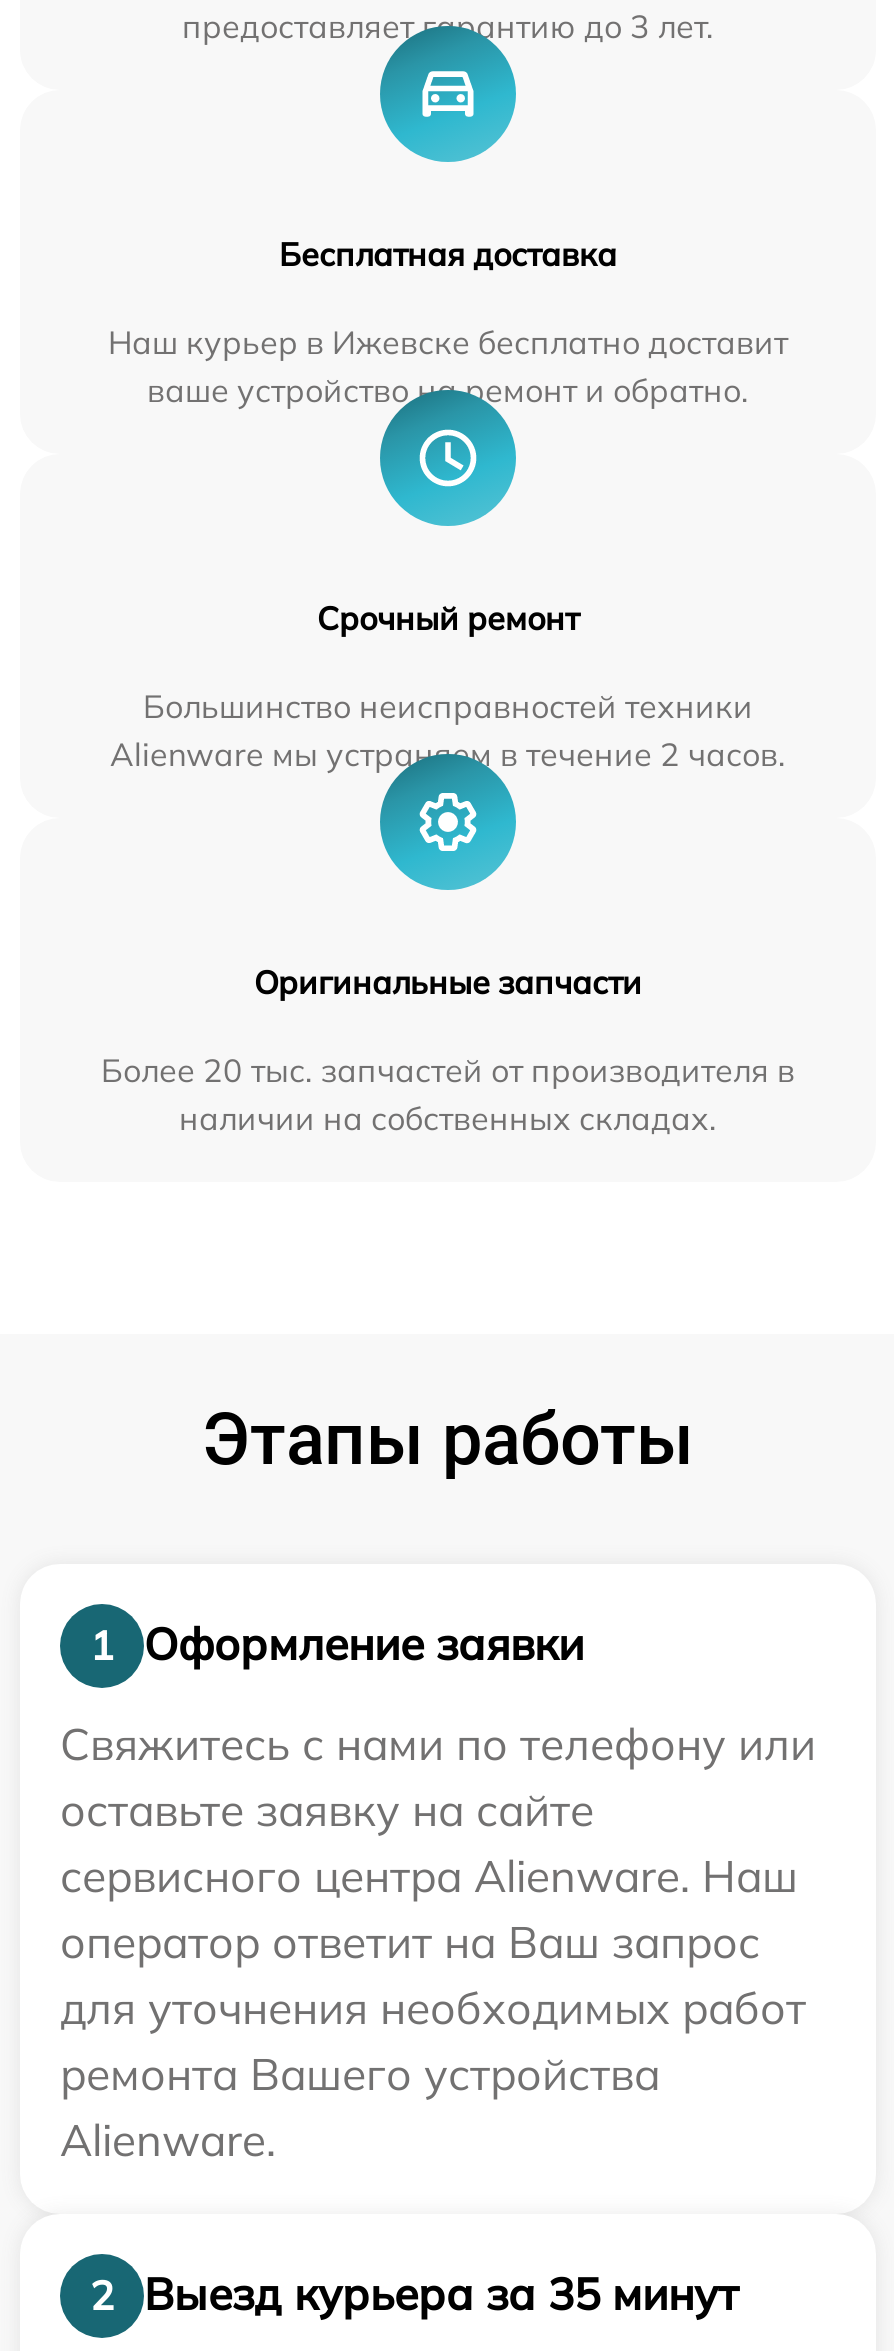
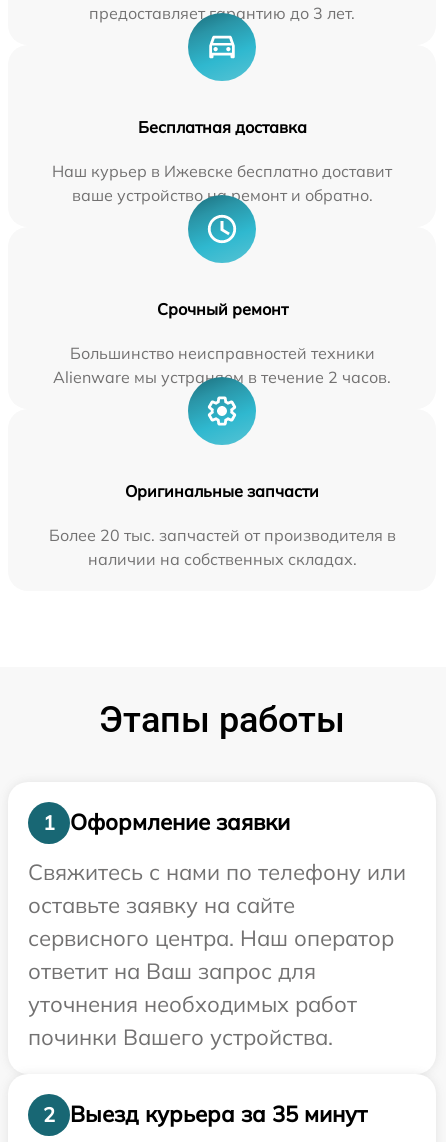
- сервисного центра Alienware. Наш
- оператор ответит на Ваш запрос
- для уточнения необходимых работ
- ремонта Вашего устройства
- Alienware.
+ сервисного центра. Наш оператор
+ ответит на Ваш запрос для
+ уточнения необходимых работ
+ починки Вашего устройства.
